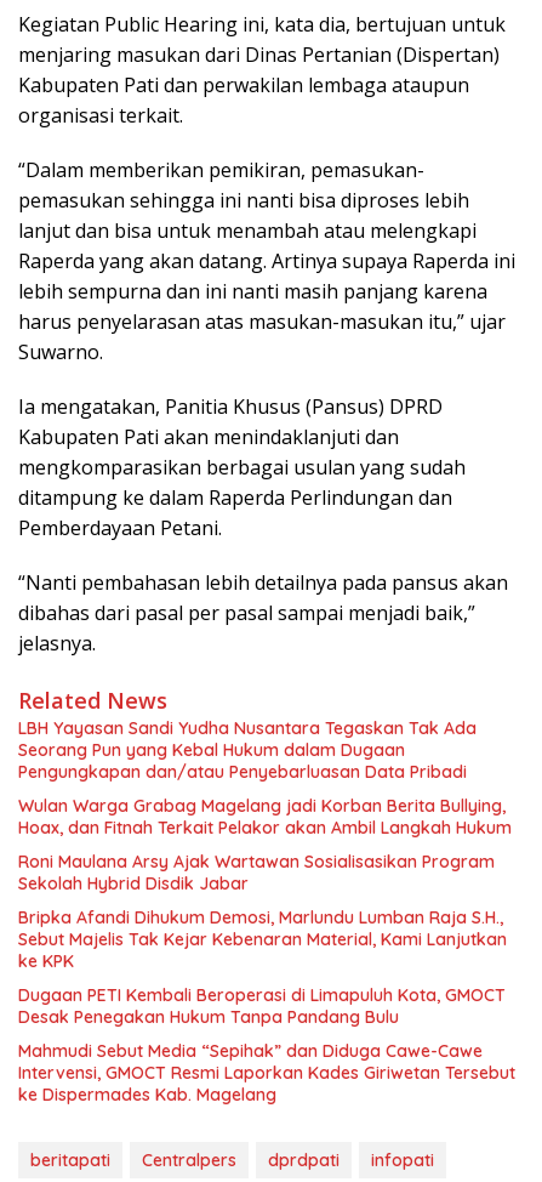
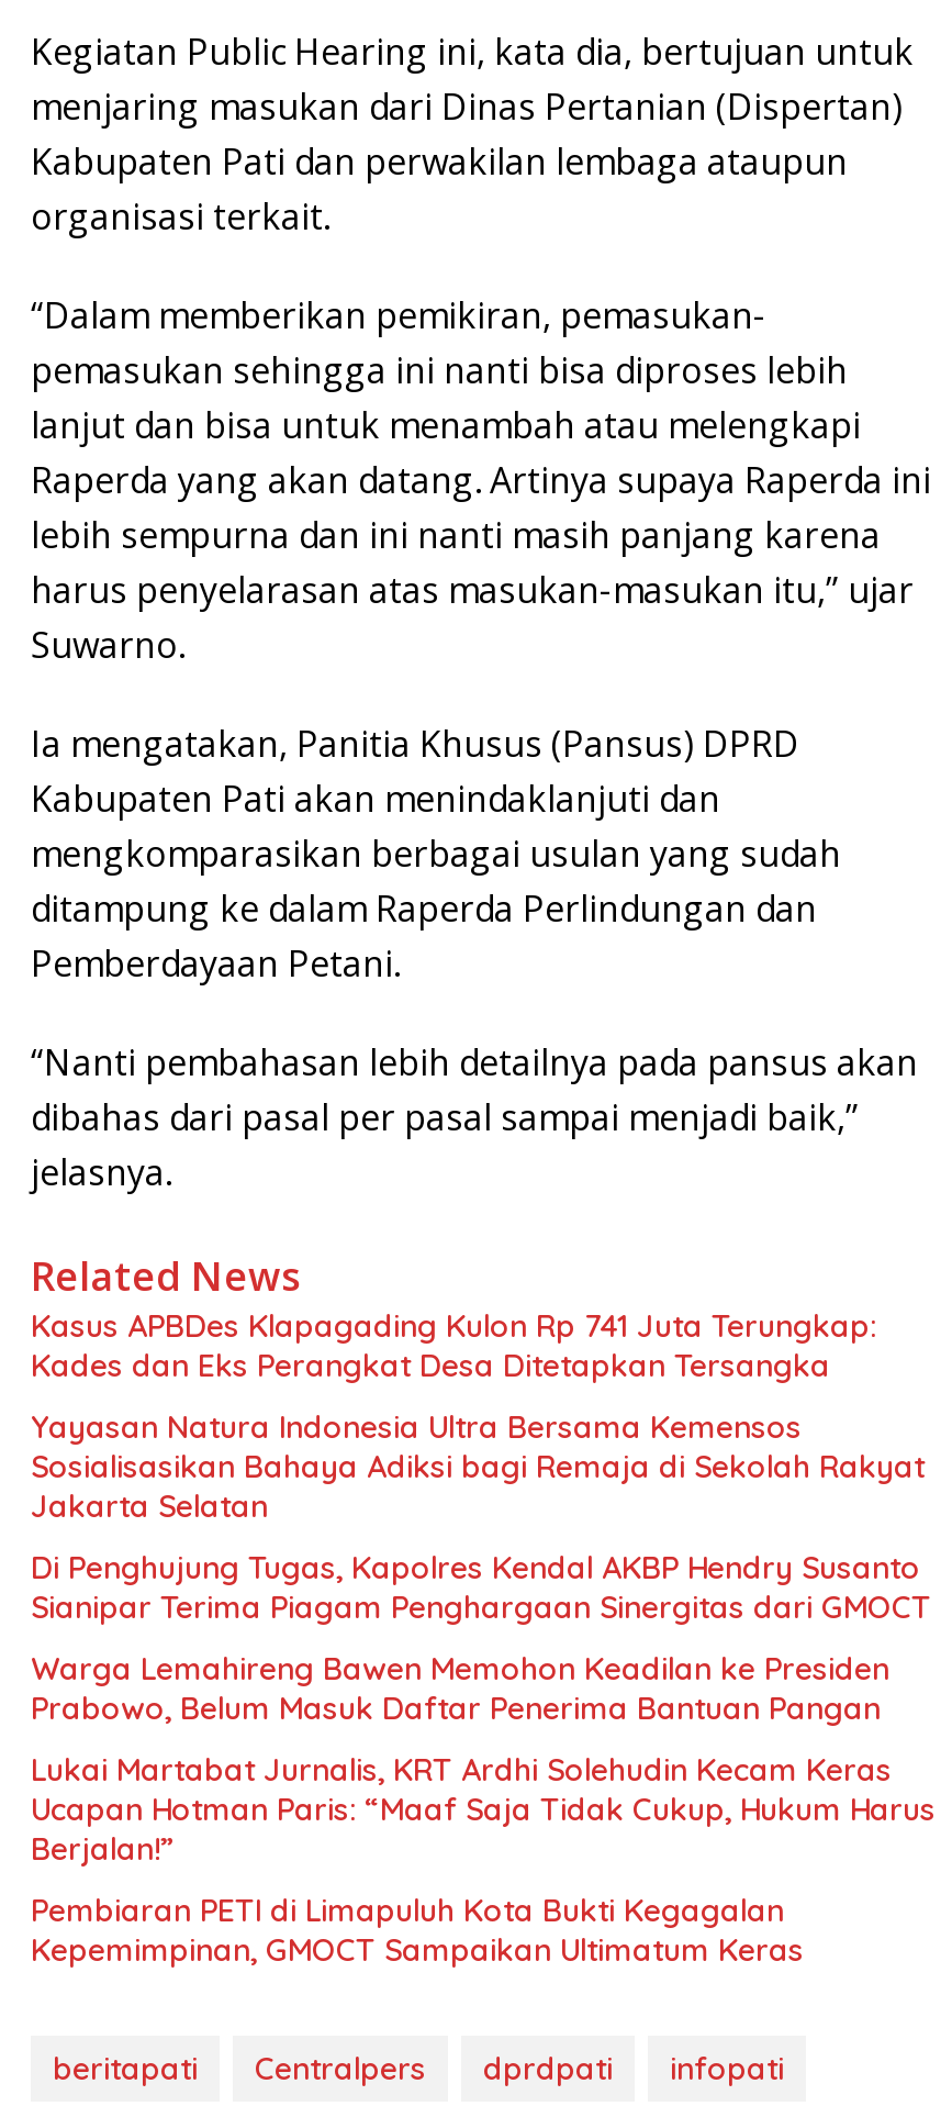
- LBH Yayasan Sandi Yudha Nusantara Tegaskan Tak Ada
- Seorang Pun yang Kebal Hukum dalam Dugaan
- Pengungkapan dan/atau Penyebarluasan Data Pribadi
+ Kasus APBDes Klapagading Kulon Rp 741 Juta Terungkap:
+ Kades dan Eks Perangkat Desa Ditetapkan Tersangka

- Wulan Warga Grabag Magelang jadi Korban Berita Bullying,
- Hoax, dan Fitnah Terkait Pelakor akan Ambil Langkah Hukum
+ Yayasan Natura Indonesia Ultra Bersama Kemensos
+ Sosialisasikan Bahaya Adiksi bagi Remaja di Sekolah Rakyat
+ Jakarta Selatan

- Roni Maulana Arsy Ajak Wartawan Sosialisasikan Program
- Sekolah Hybrid Disdik Jabar
+ Di Penghujung Tugas, Kapolres Kendal AKBP Hendry Susanto
+ Sianipar Terima Piagam Penghargaan Sinergitas dari GMOCT

- Bripka Afandi Dihukum Demosi, Marlundu Lumban Raja S.H.,
- Sebut Majelis Tak Kejar Kebenaran Material, Kami Lanjutkan
- ke KPK
+ Warga Lemahireng Bawen Memohon Keadilan ke Presiden
+ Prabowo, Belum Masuk Daftar Penerima Bantuan Pangan

- Dugaan PETI Kembali Beroperasi di Limapuluh Kota, GMOCT
- Desak Penegakan Hukum Tanpa Pandang Bulu
+ Lukai Martabat Jurnalis, KRT Ardhi Solehudin Kecam Keras
+ Ucapan Hotman Paris: “Maaf Saja Tidak Cukup, Hukum Harus
+ Berjalan!”

- Mahmudi Sebut Media “Sepihak” dan Diduga Cawe-Cawe
- Intervensi, GMOCT Resmi Laporkan Kades Giriwetan Tersebut
- ke Dispermades Kab. Magelang
+ Pembiaran PETI di Limapuluh Kota Bukti Kegagalan
+ Kepemimpinan, GMOCT Sampaikan Ultimatum Keras
